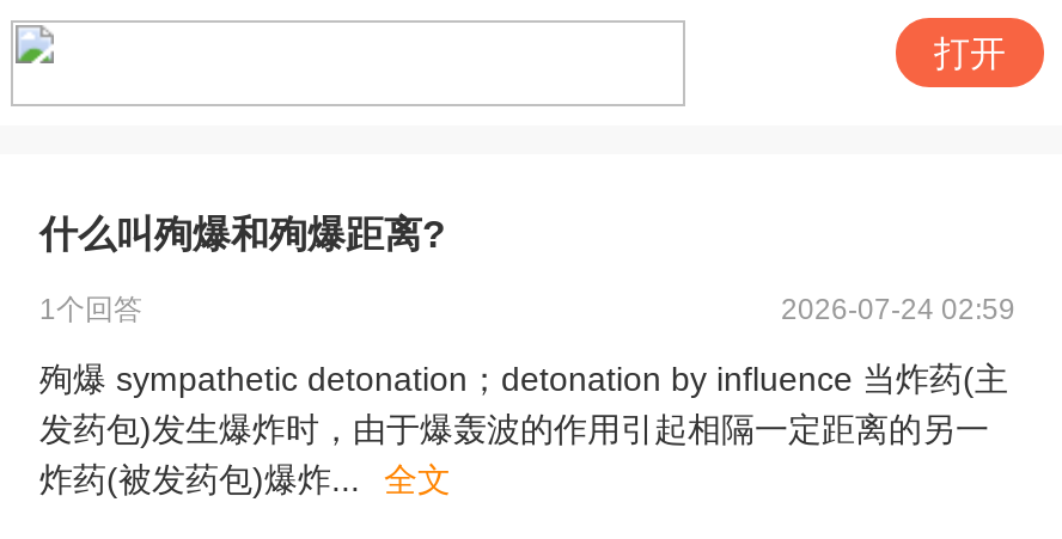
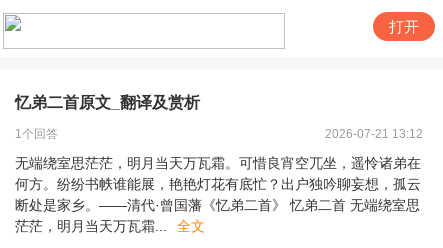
- 什么叫殉爆和殉爆距离?
+ 忆弟二首原文_翻译及赏析

- 2026-07-24 02:59
+ 2026-07-21 13:12

- 殉爆 sympathetic detonation；detonation by influence 当炸药(主
- 发药包)发生爆炸时，由于爆轰波的作用引起相隔一定距离的另一
- 炸药(被发药包)爆炸...
+ 无端绕室思茫茫，明月当天万瓦霜。可惜良宵空兀坐，遥怜诸弟在
+ 何方。纷纷书帙谁能展，艳艳灯花有底忙？出户独吟聊妄想，孤云
+ 断处是家乡。——清代·曾国藩《忆弟二首》 忆弟二首 无端绕室思
+ 茫茫，明月当天万瓦霜...
